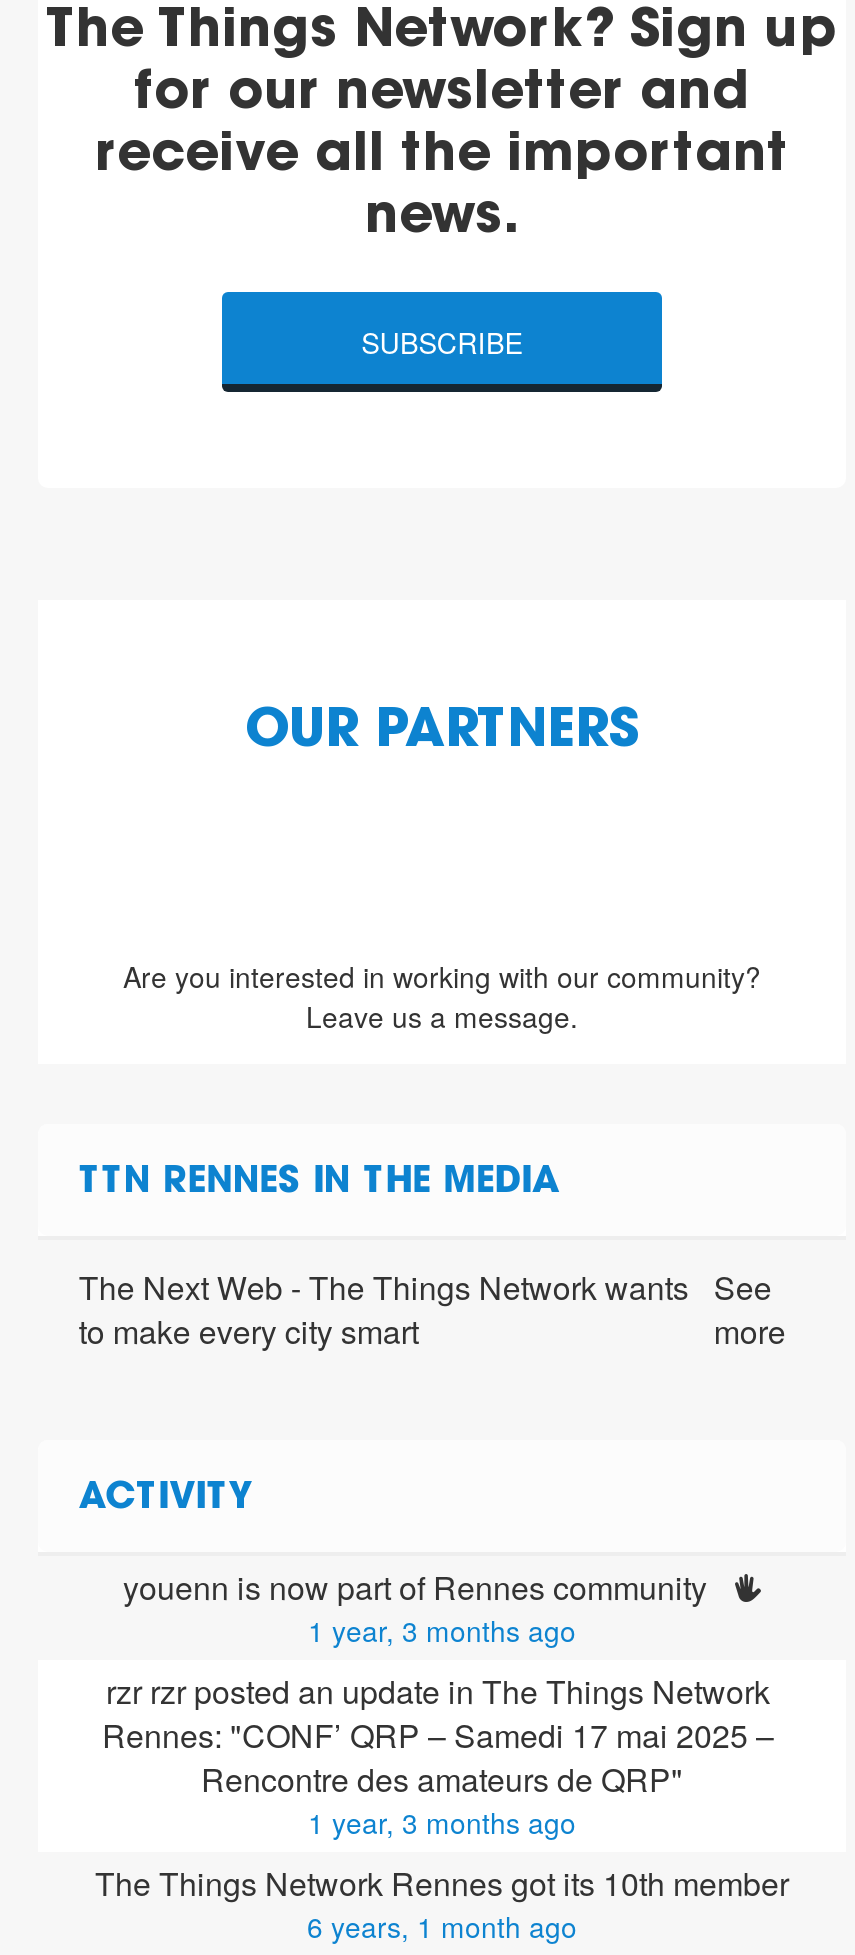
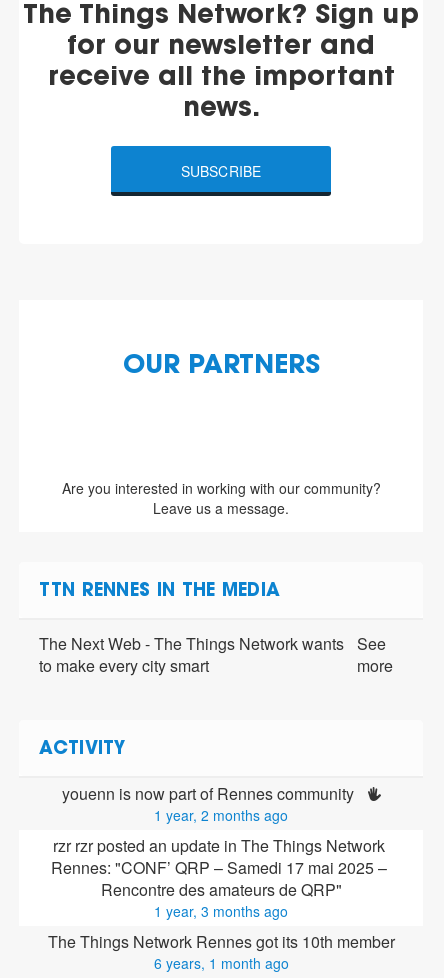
- 1 year, 3 months ago
+ 1 year, 2 months ago
